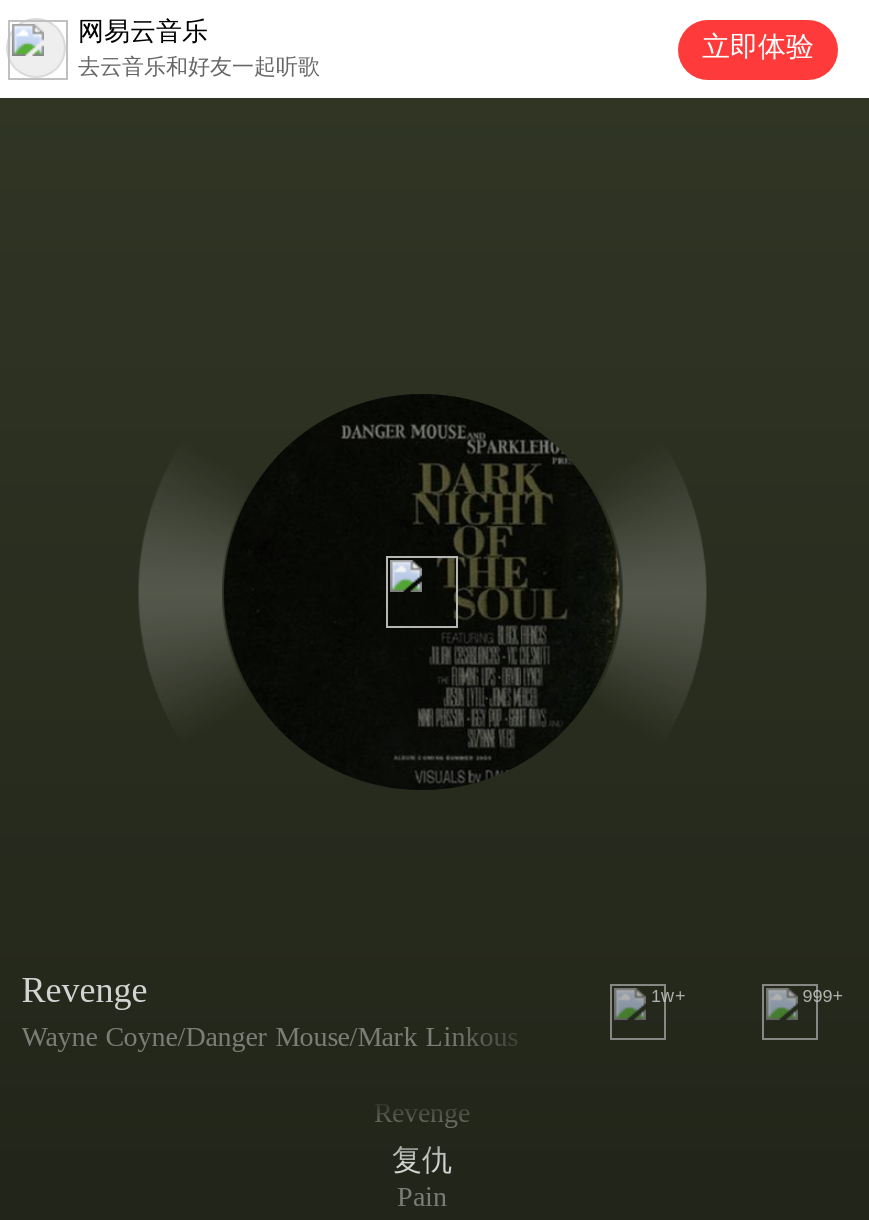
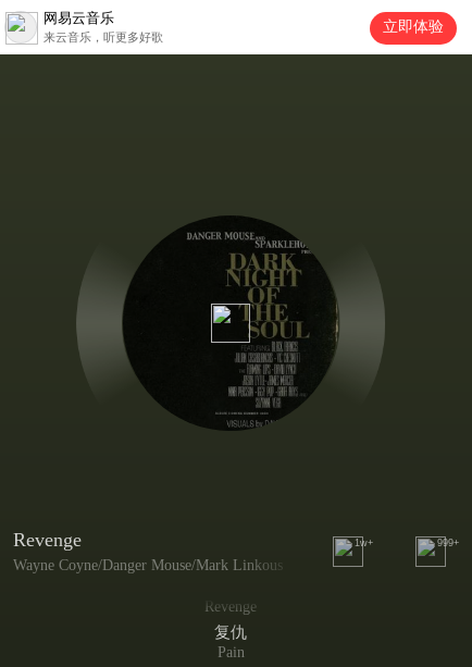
- 去云音乐和好友一起听歌
+ 来云音乐，听更多好歌
